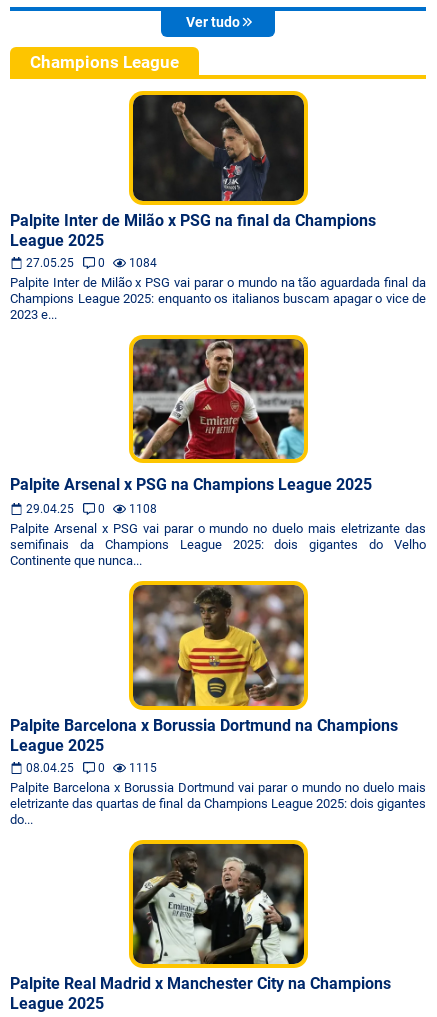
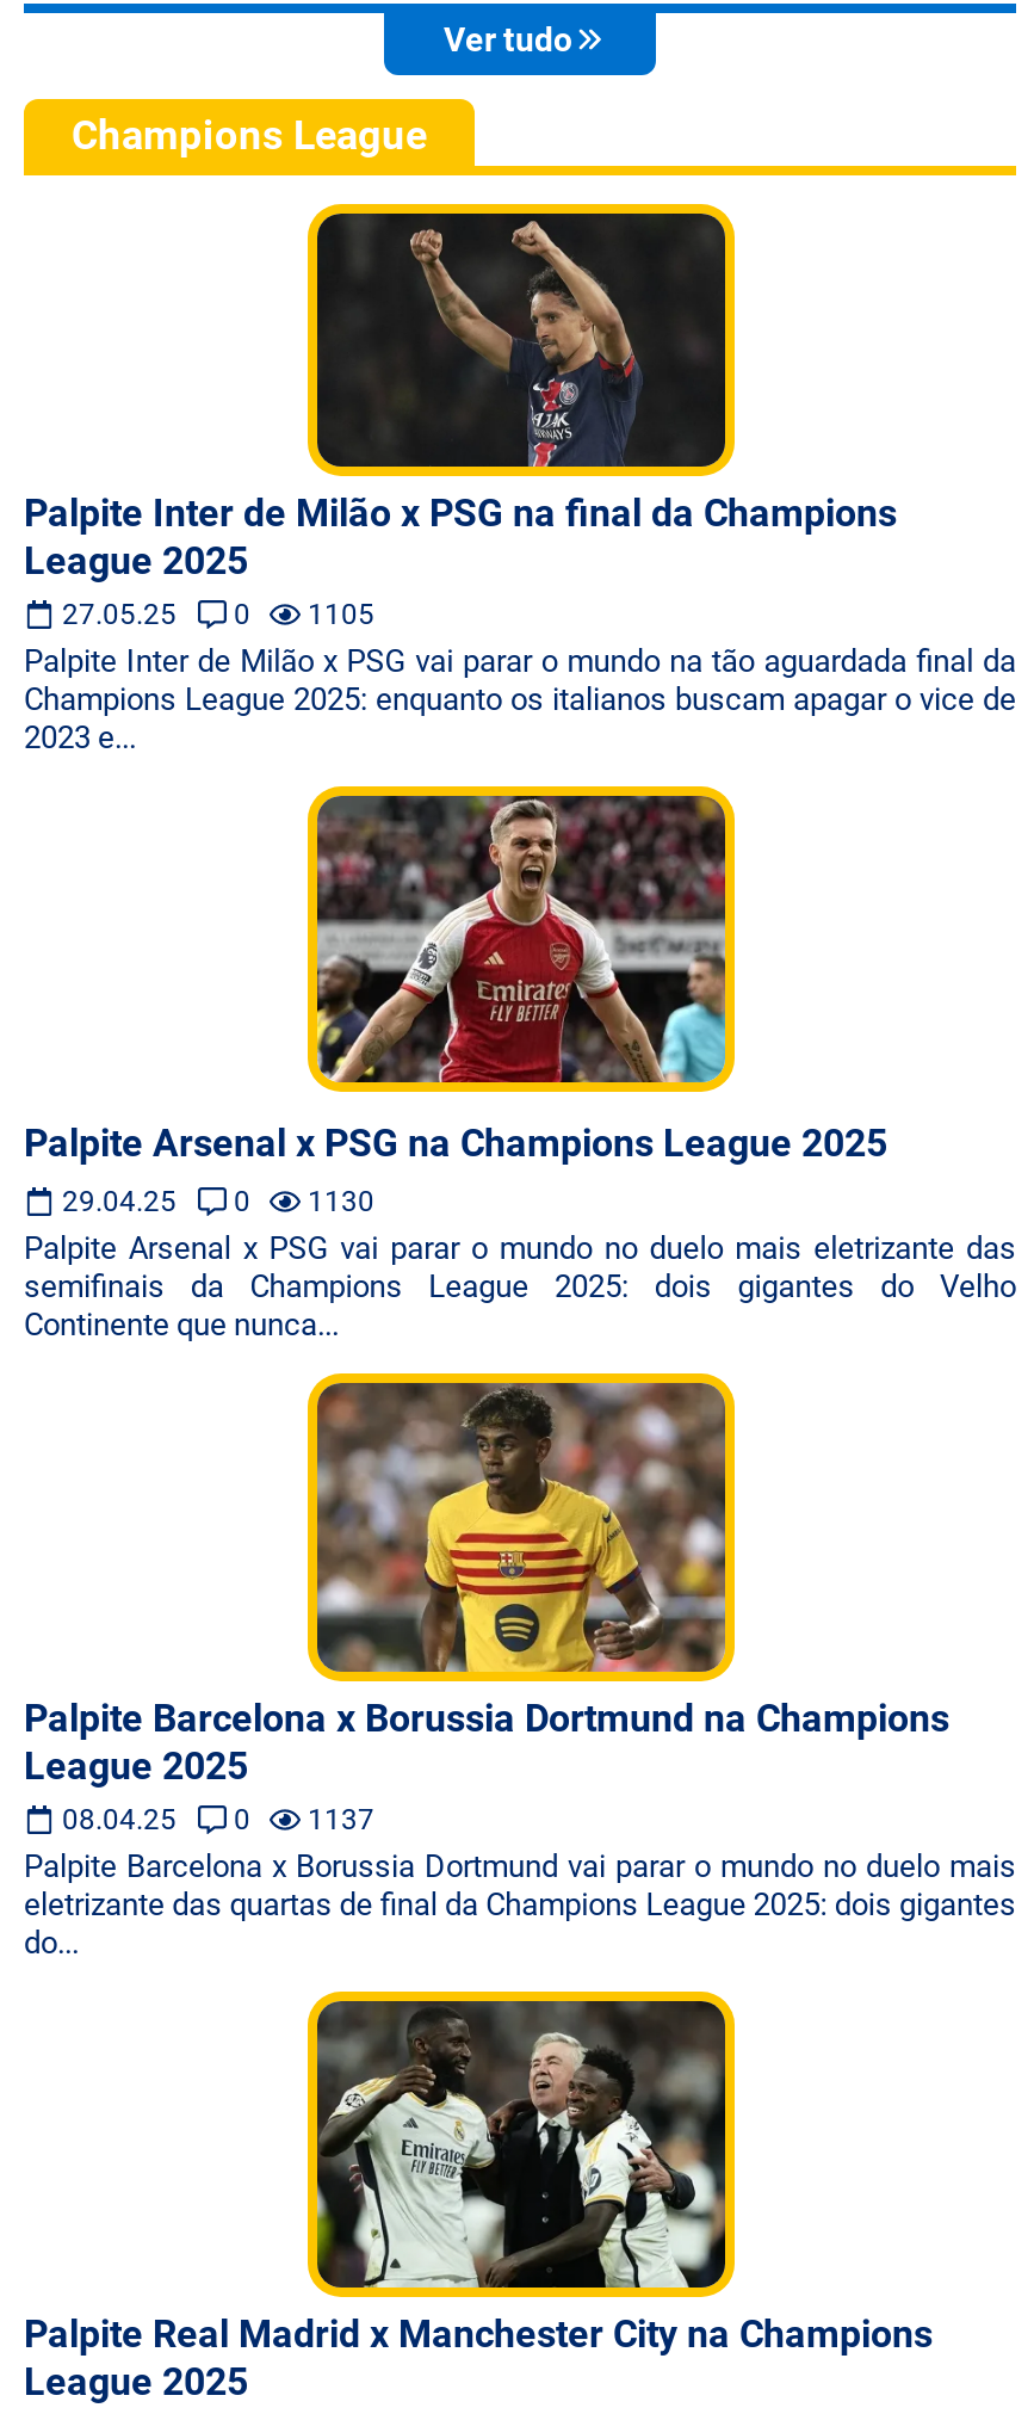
- 27.05.25 0 1084
+ 27.05.25 0 1105

- 29.04.25 0 1108
+ 29.04.25 0 1130

- 08.04.25 0 1115
+ 08.04.25 0 1137
